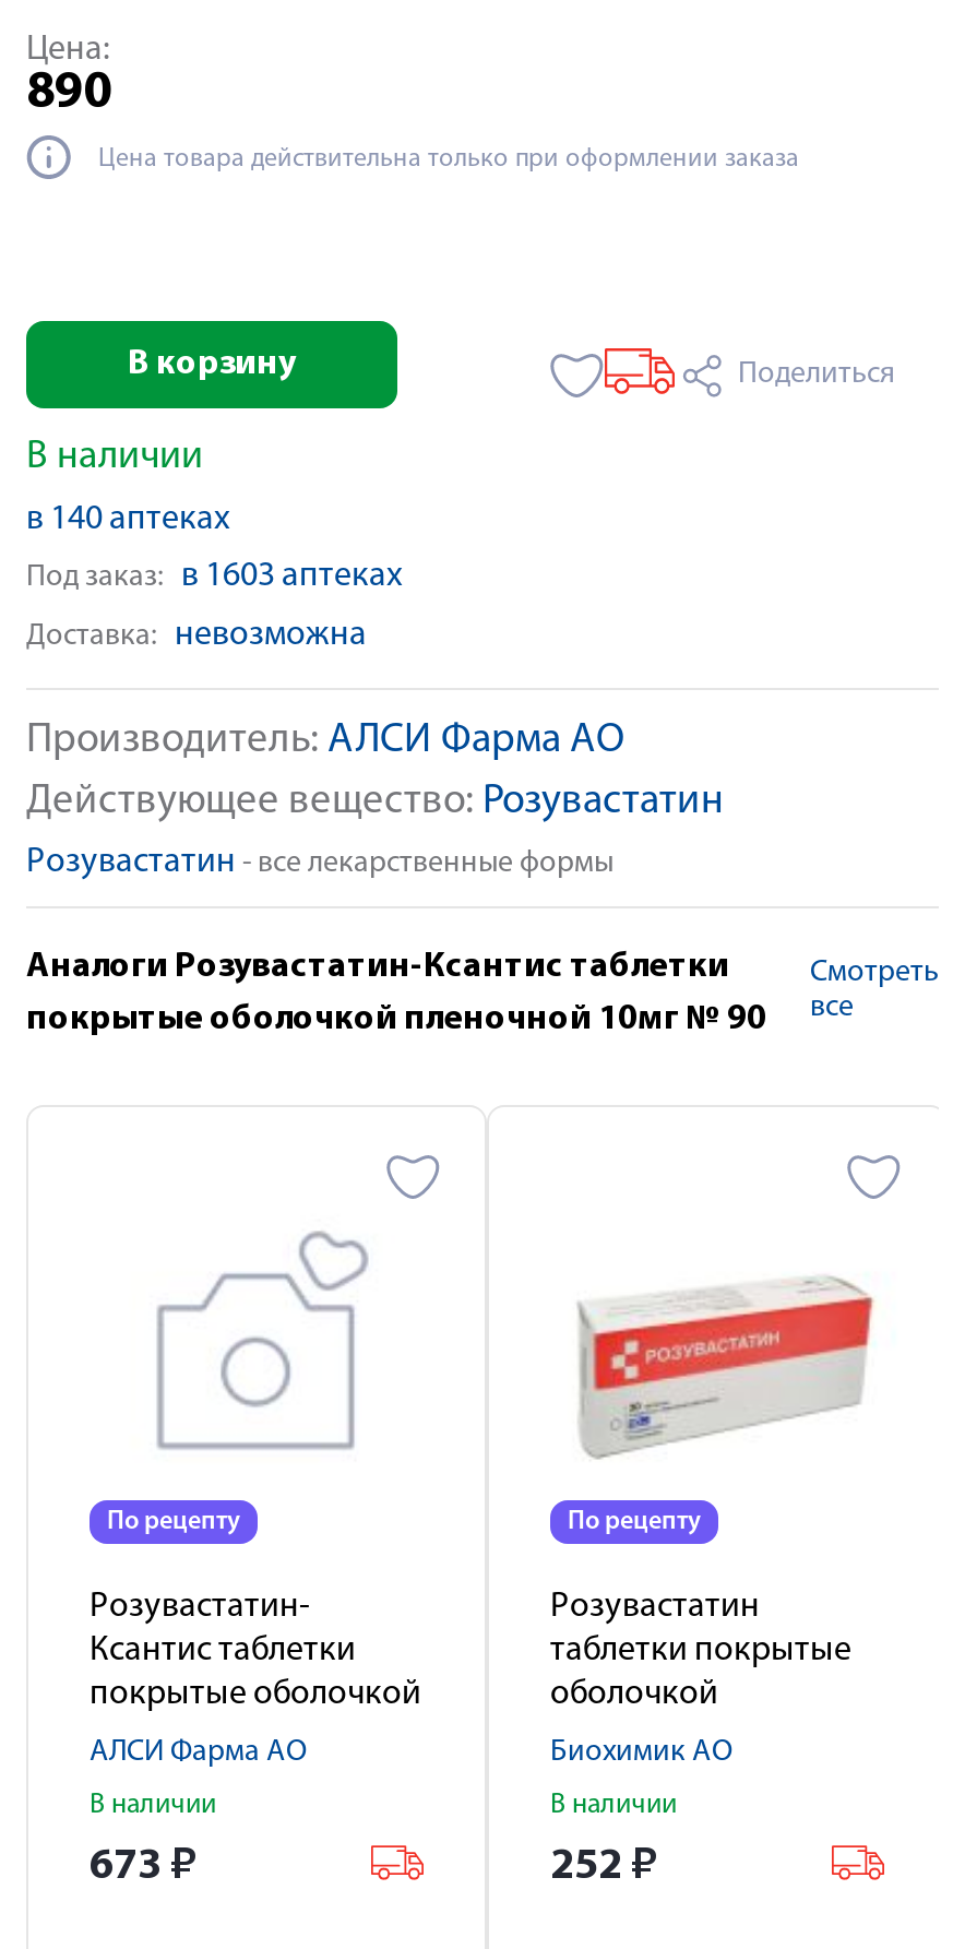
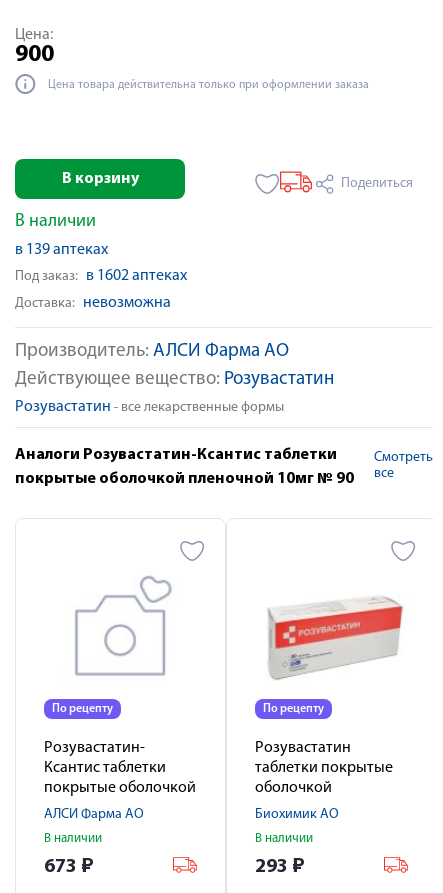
- 890
+ 900

- в 140 аптеках
+ в 139 аптеках

- Под заказ: в 1603 аптеках
+ Под заказ: в 1602 аптеках

- 252 ₽
+ 293 ₽
